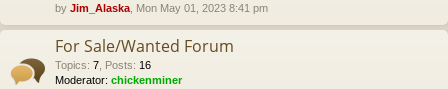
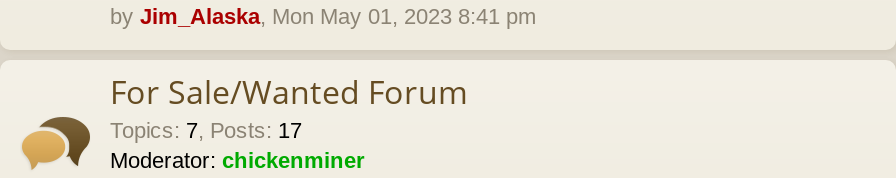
- Topics: 7, Posts: 16
+ Topics: 7, Posts: 17
